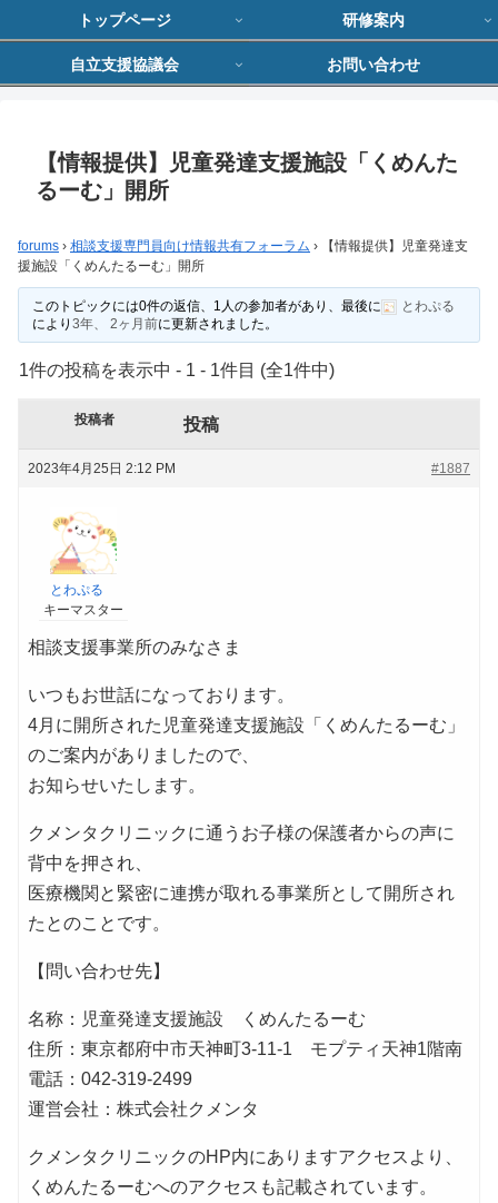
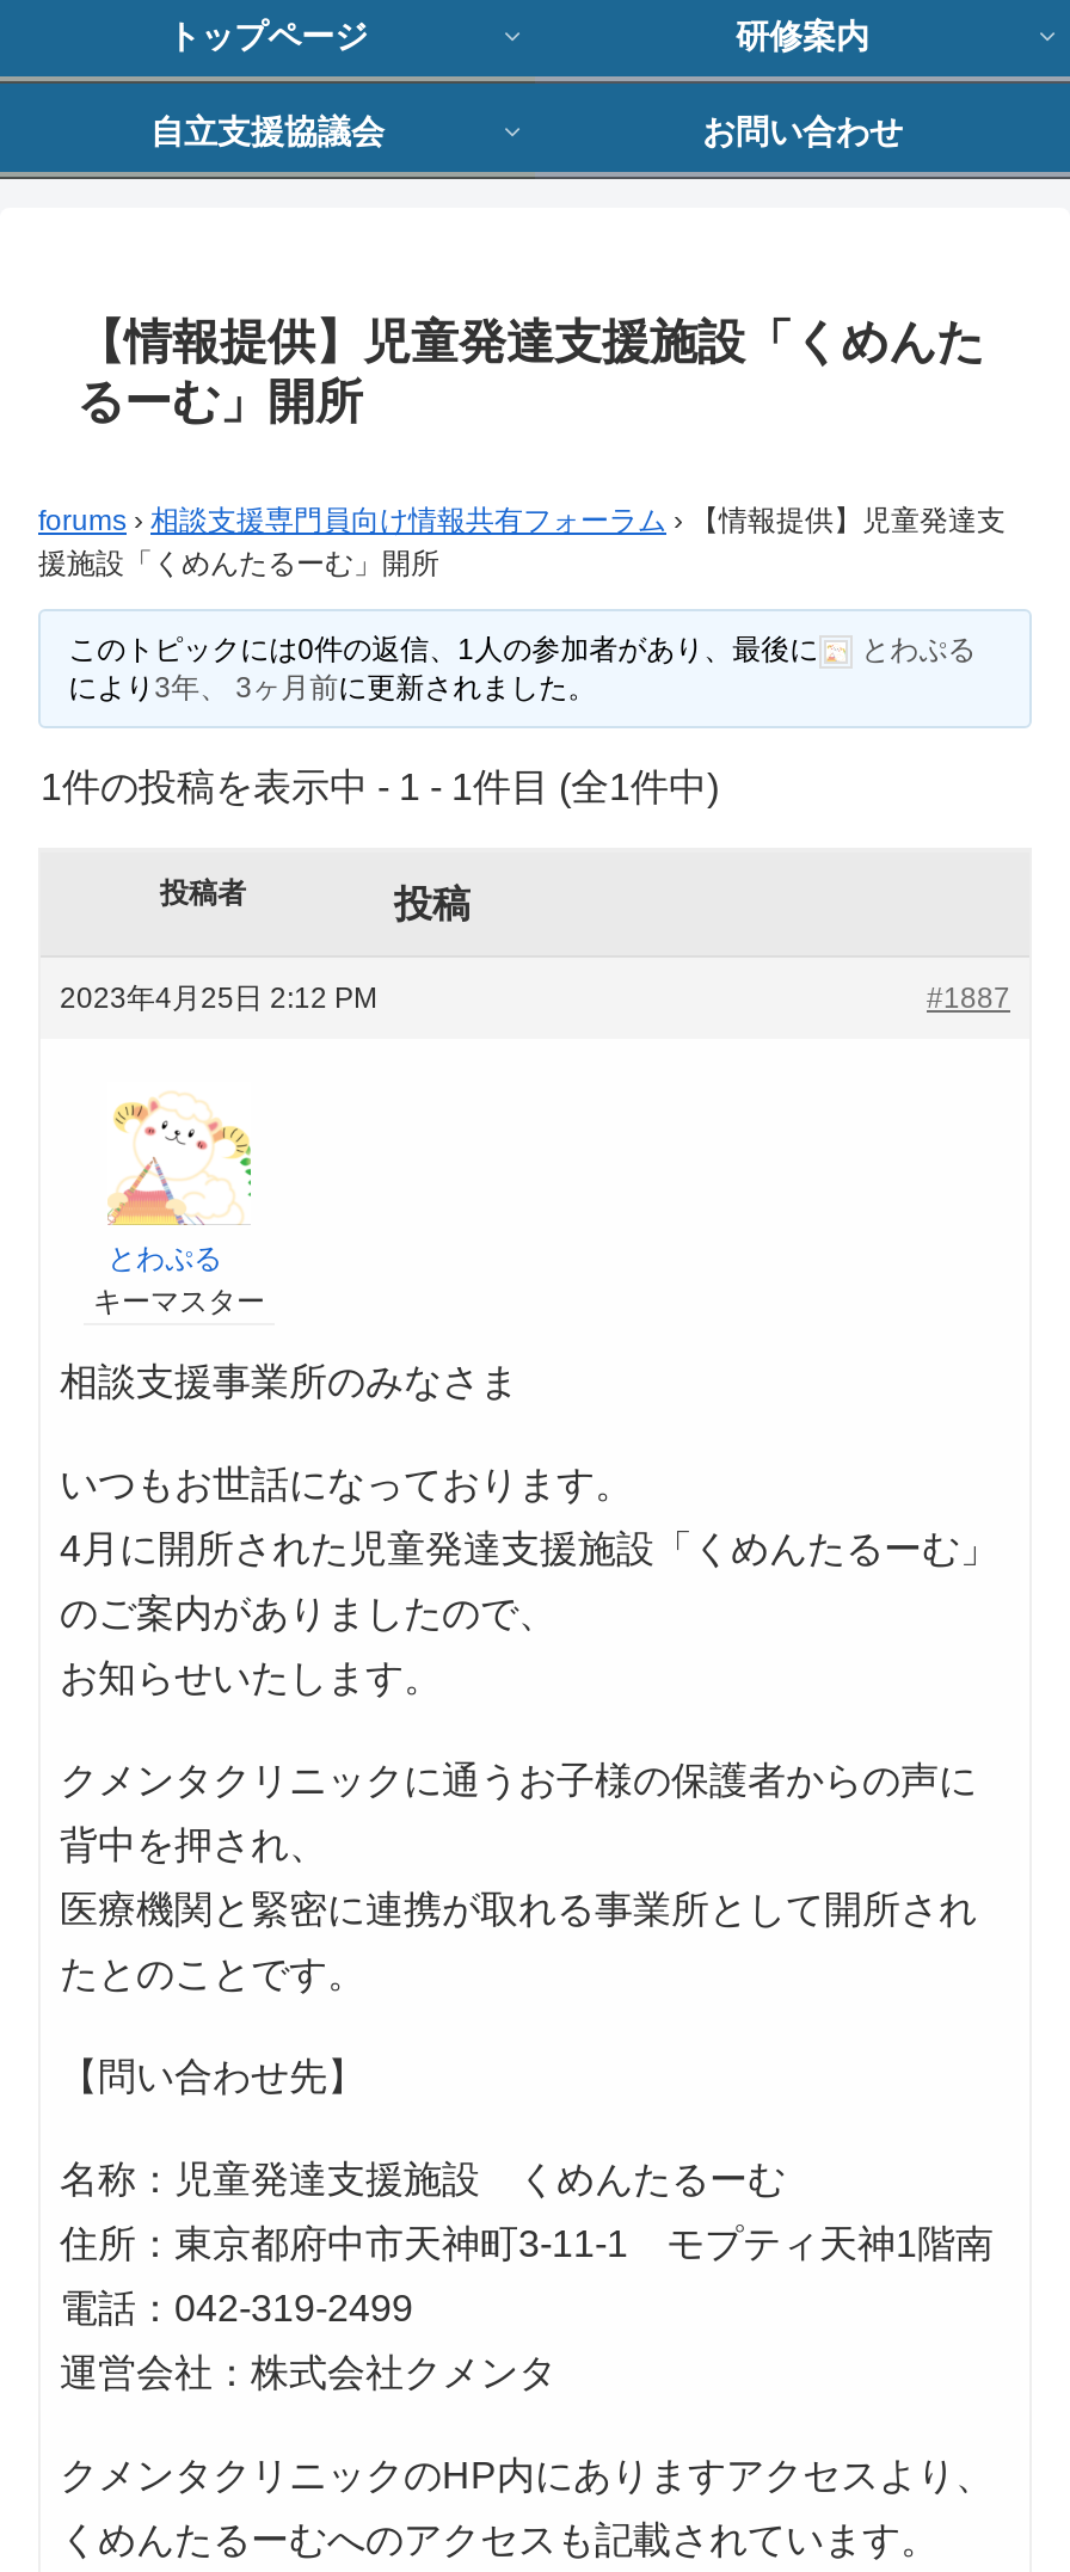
- により3年、 2ヶ月前に更新されました。
+ により3年、 3ヶ月前に更新されました。
